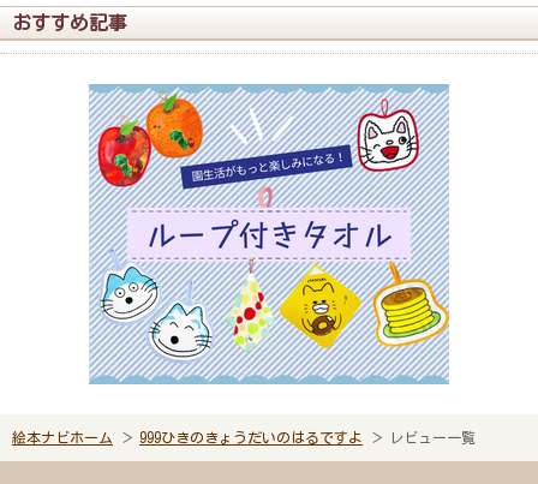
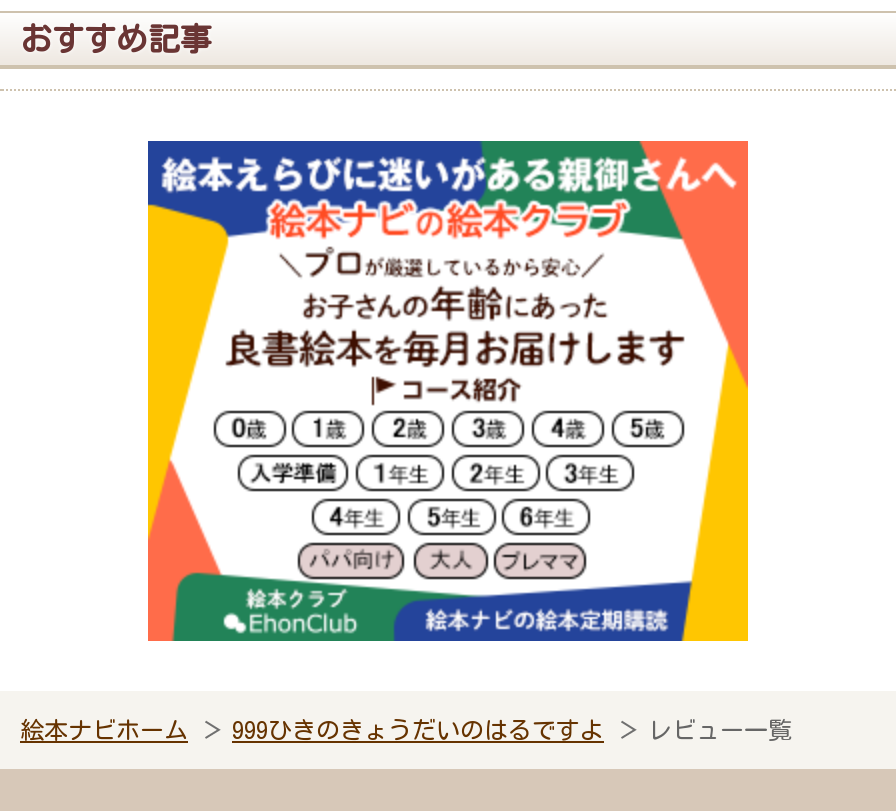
- [image]
+ [image]
